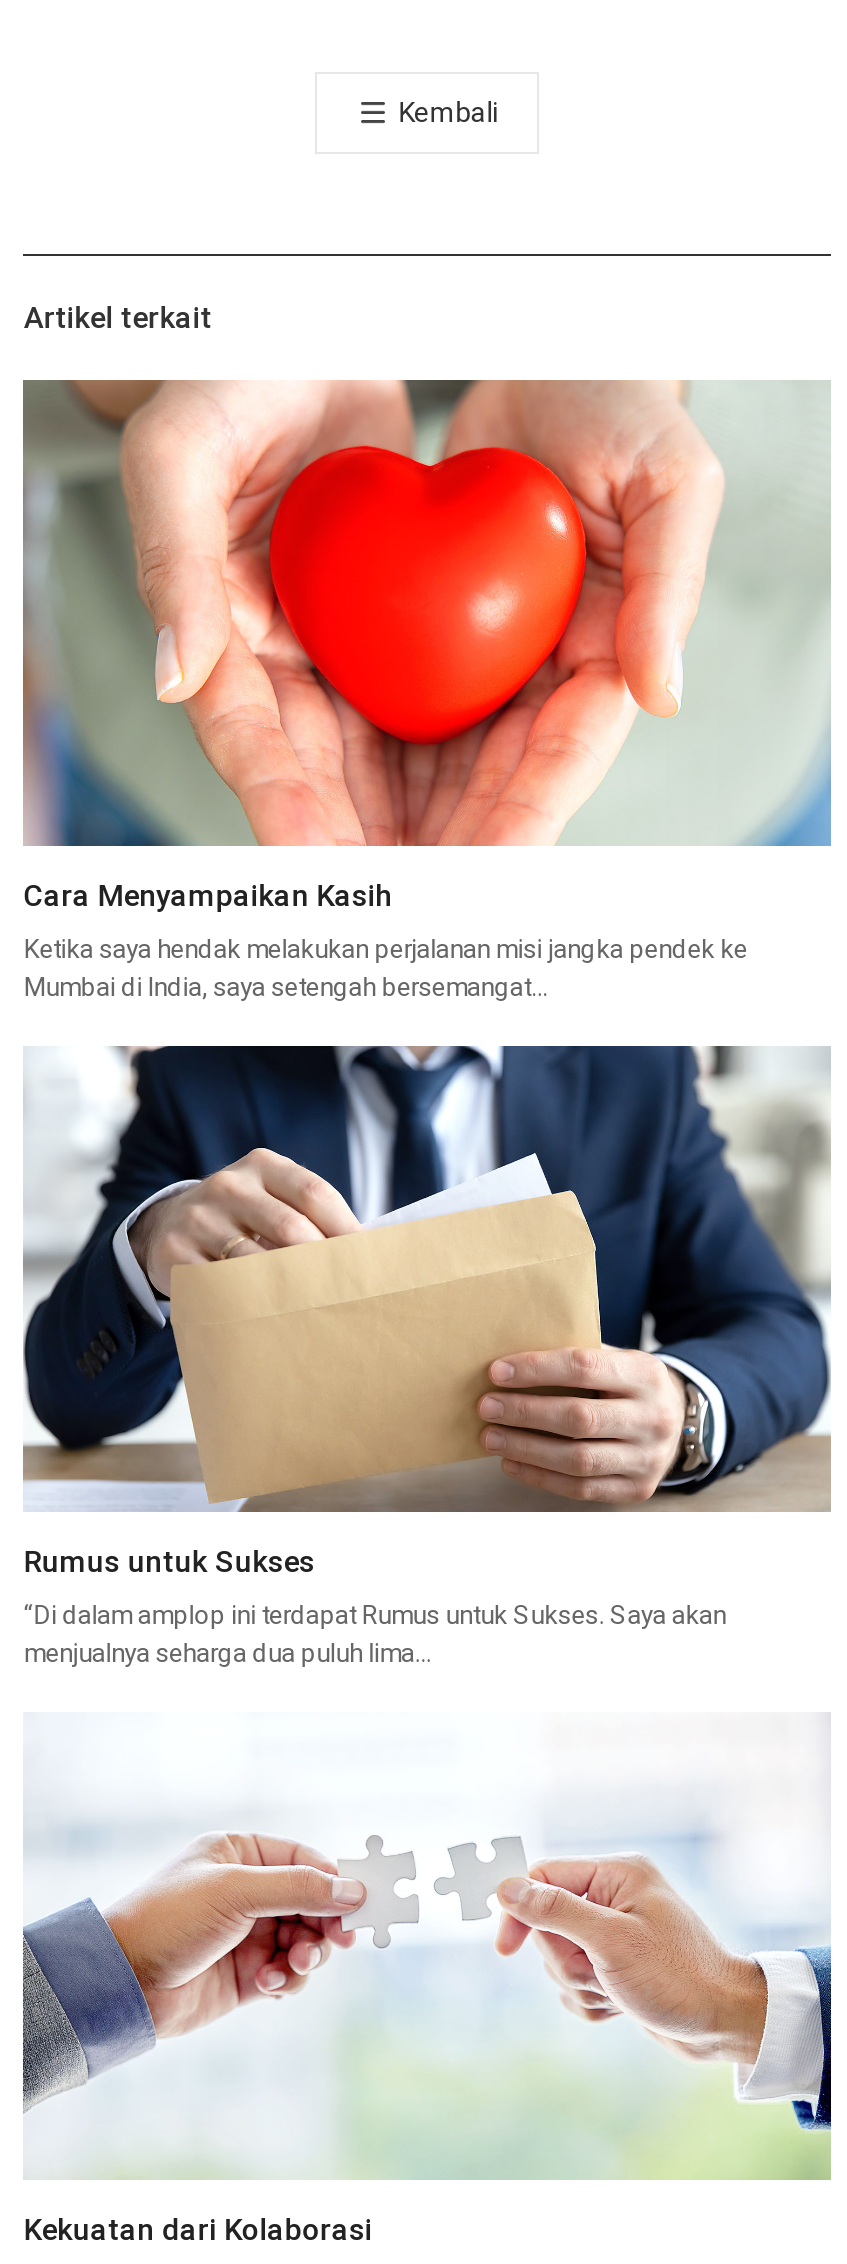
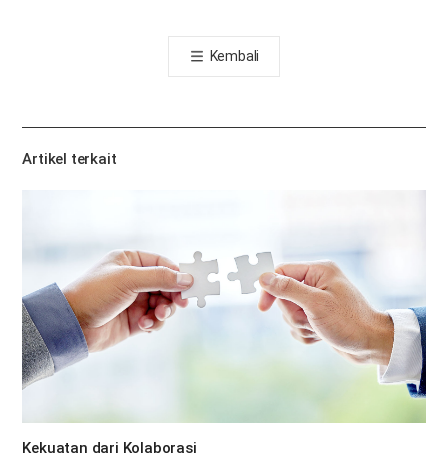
- [image]
- Cara Menyampaikan Kasih
- Ketika saya hendak melakukan perjalanan misi jangka pendek ke
- Mumbai di India, saya setengah bersemangat…

- [image]
- Rumus untuk Sukses
- “Di dalam amplop ini terdapat Rumus untuk Sukses. Saya akan
- menjualnya seharga dua puluh lima…
